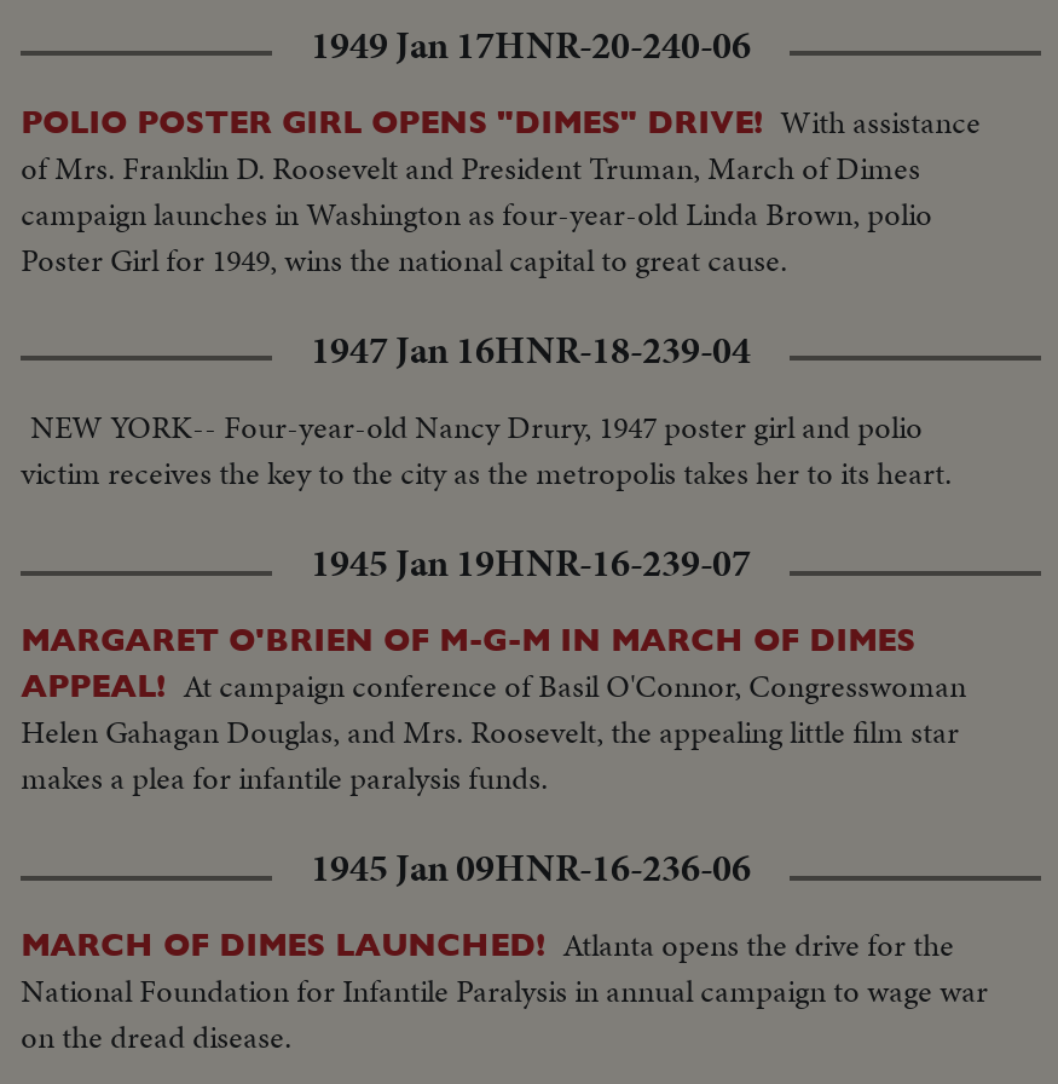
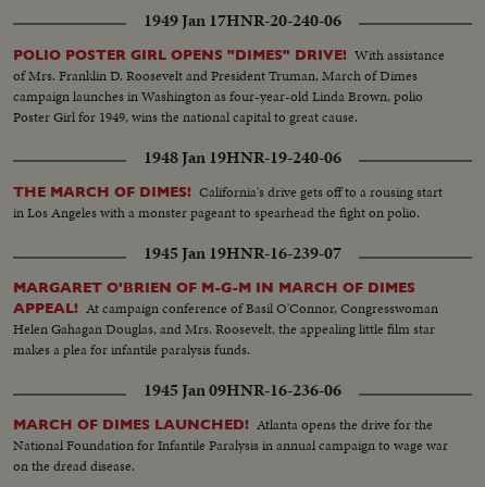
- 1947 Jan 16HNR-18-239-04
+ 1948 Jan 19HNR-19-240-06

- NEW YORK-- Four-year-old Nancy Drury, 1947 poster girl and polio
- victim receives the key to the city as the metropolis takes her to its heart.
+ THE MARCH OF DIMES! California's drive gets off to a rousing start
+ in Los Angeles with a monster pageant to spearhead the fight on polio.
